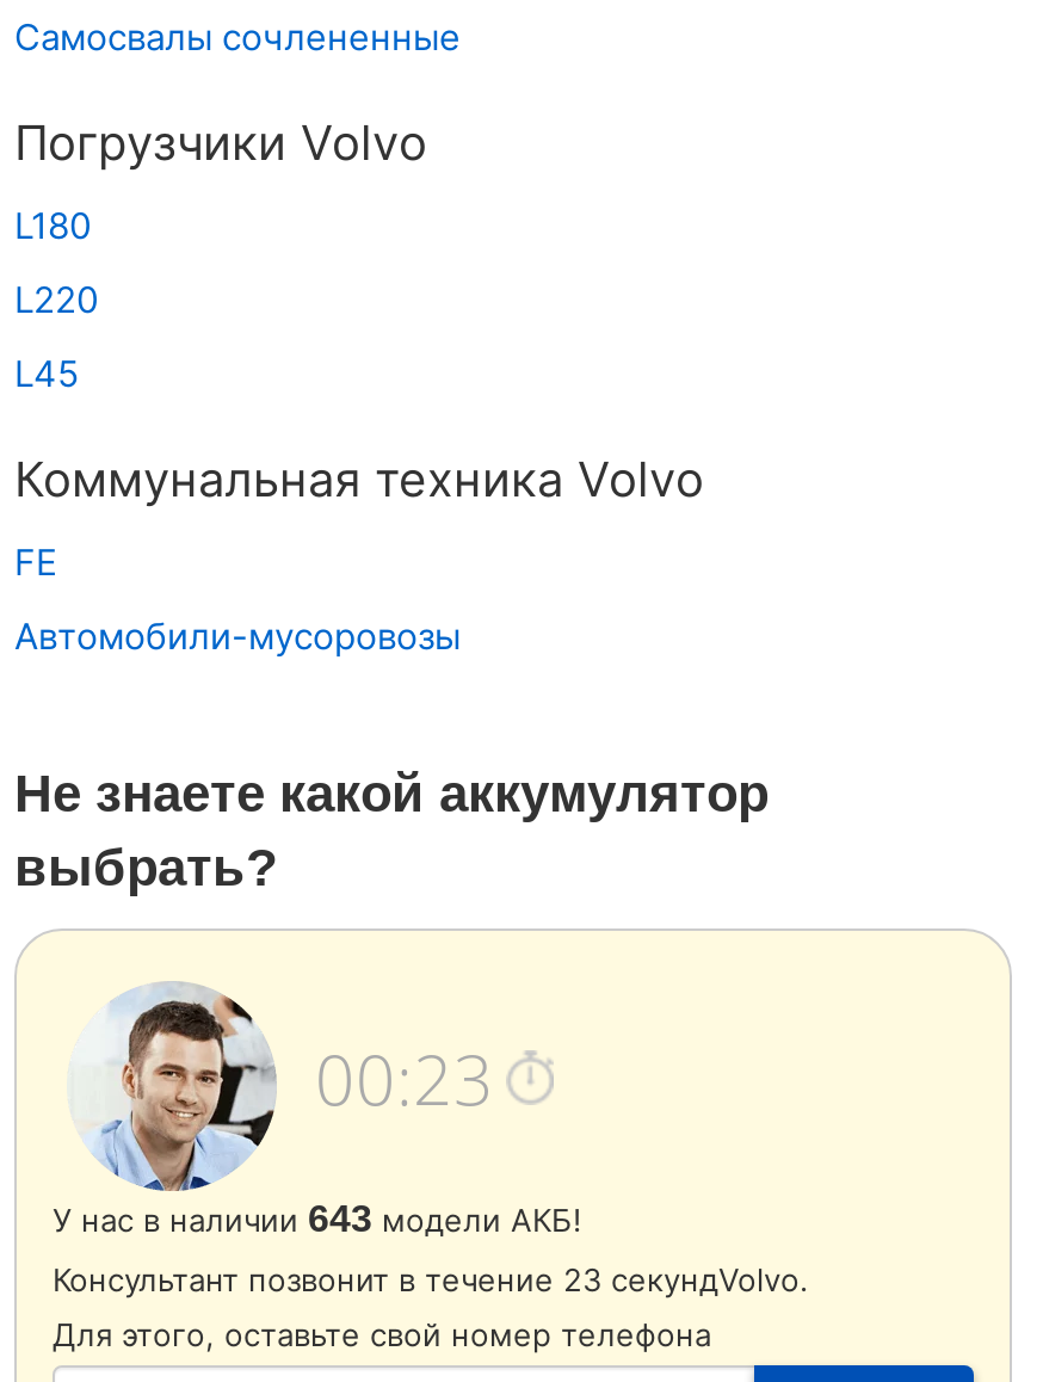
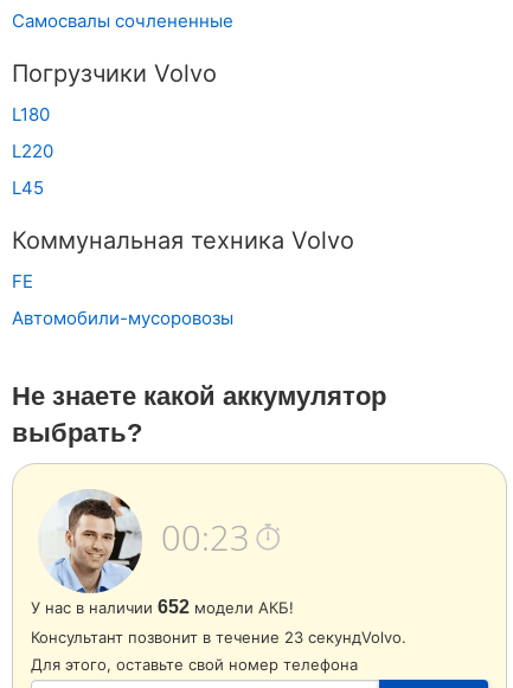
- У нас в наличии 643 модели АКБ!
+ У нас в наличии 652 модели АКБ!
